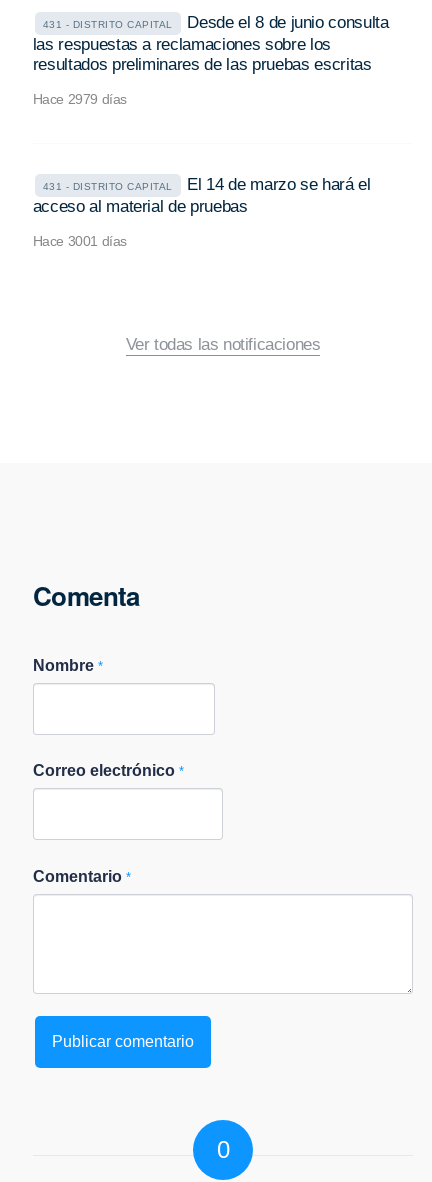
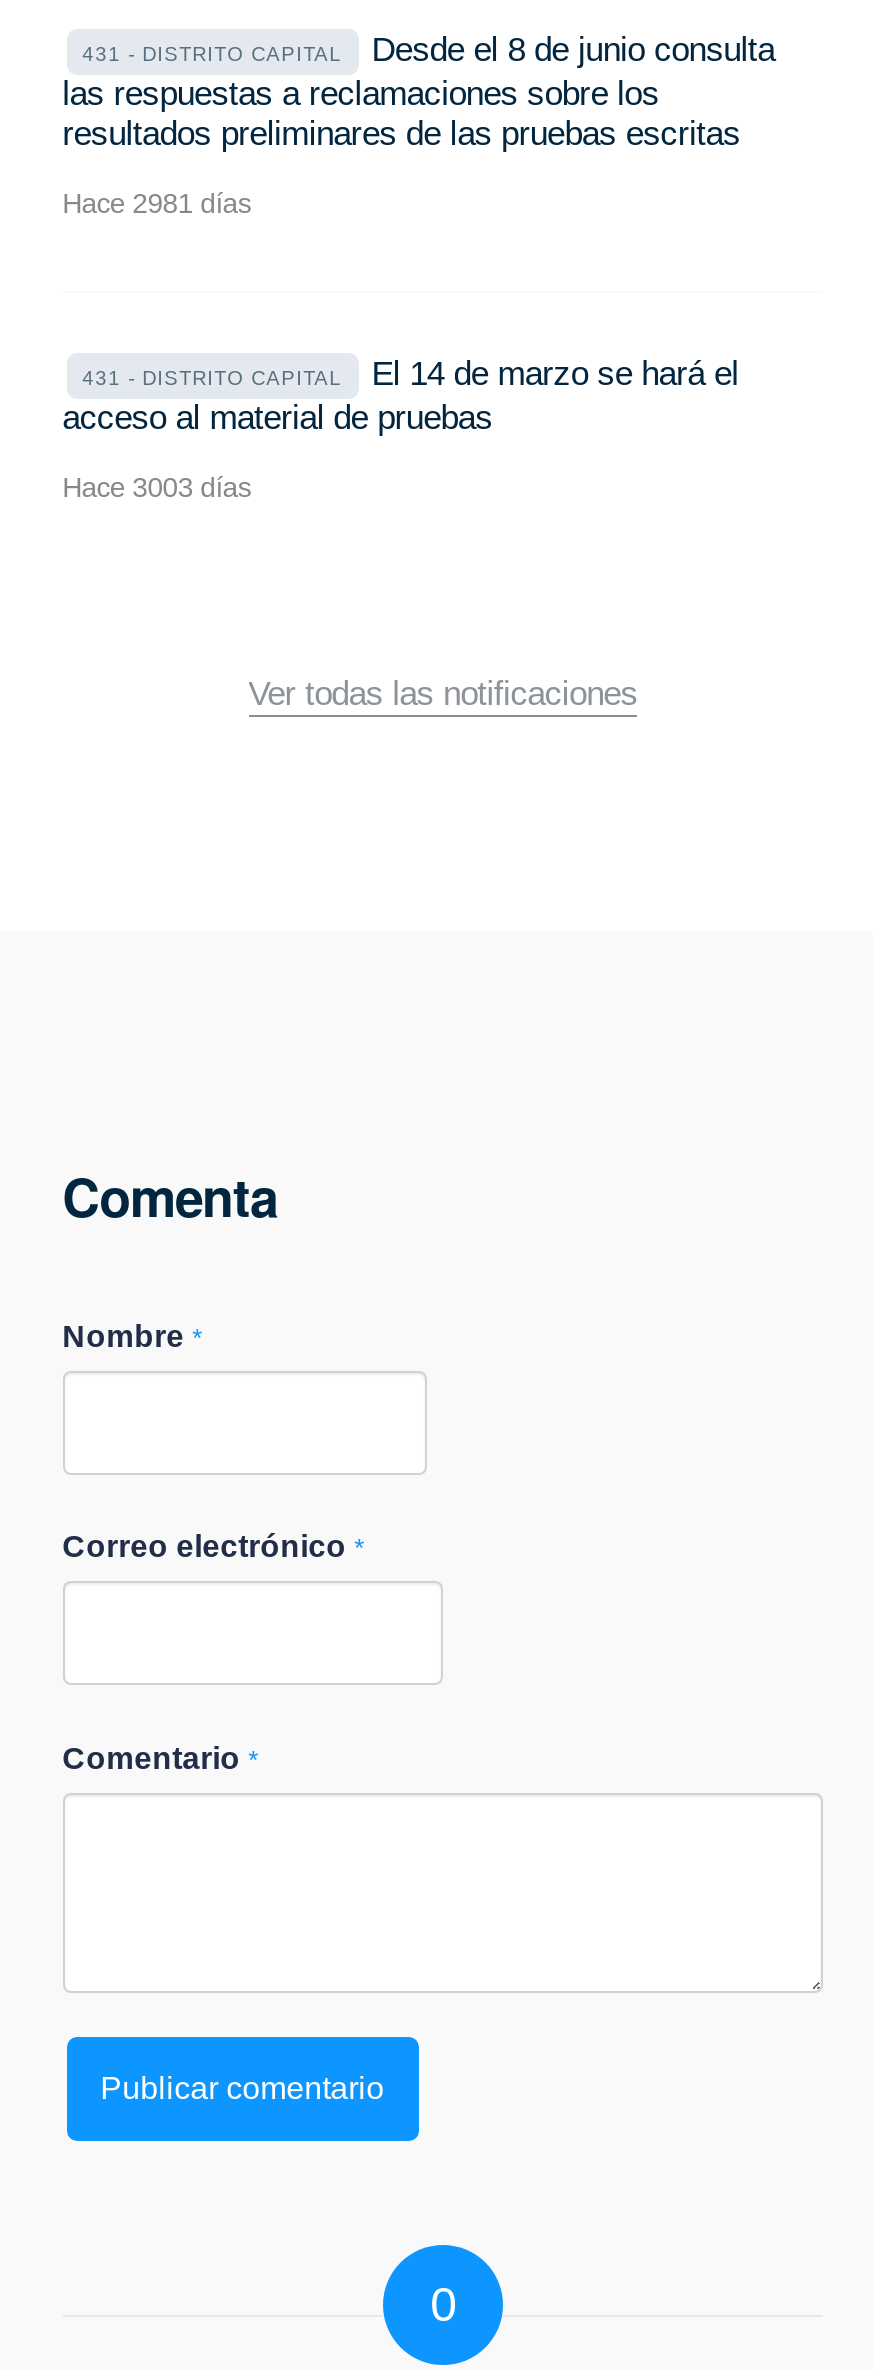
- Hace 2979 días
+ Hace 2981 días

- Hace 3001 días
+ Hace 3003 días
